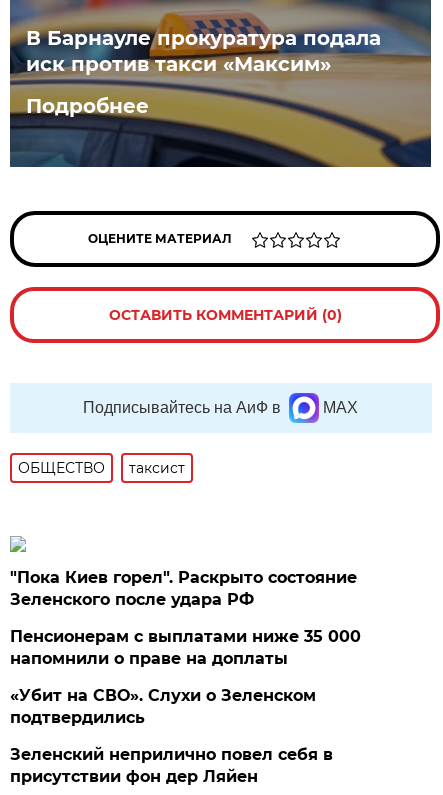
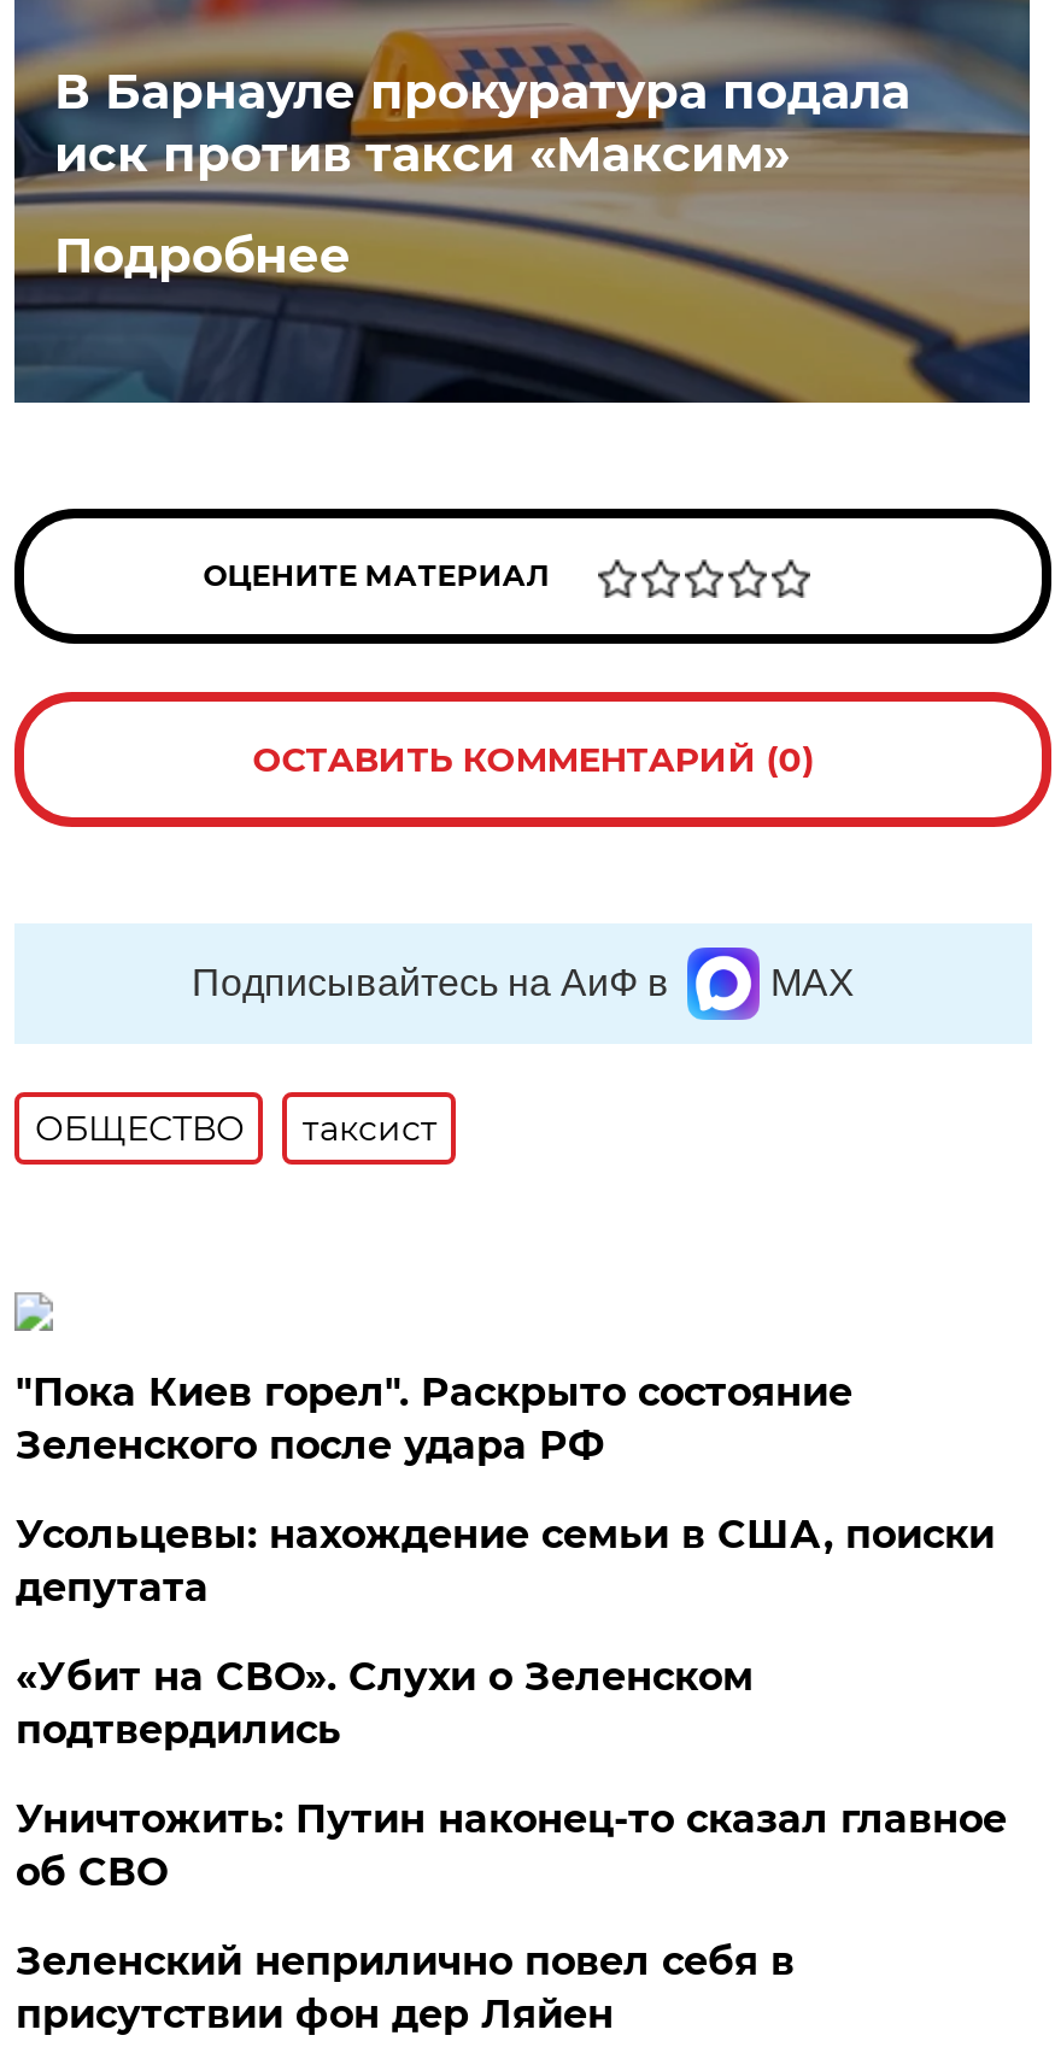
- Пенсионерам с выплатами ниже 35 000
- напомнили о праве на доплаты
+ Усольцевы: нахождение семьи в США, поиски
+ депутата

+ Уничтожить: Путин наконец-то сказал главное
+ об СВО
